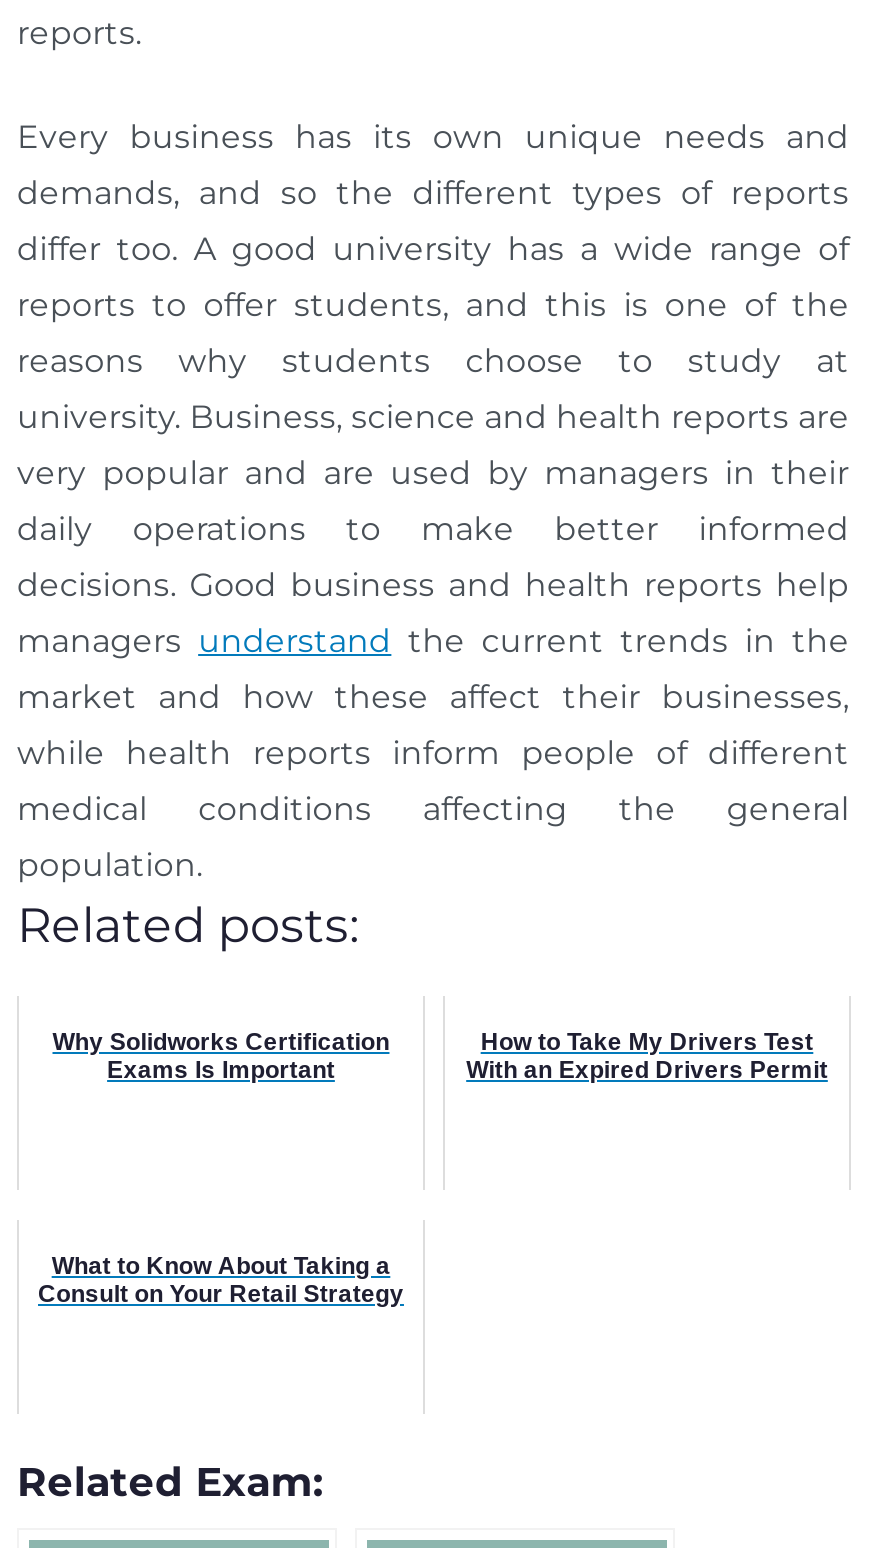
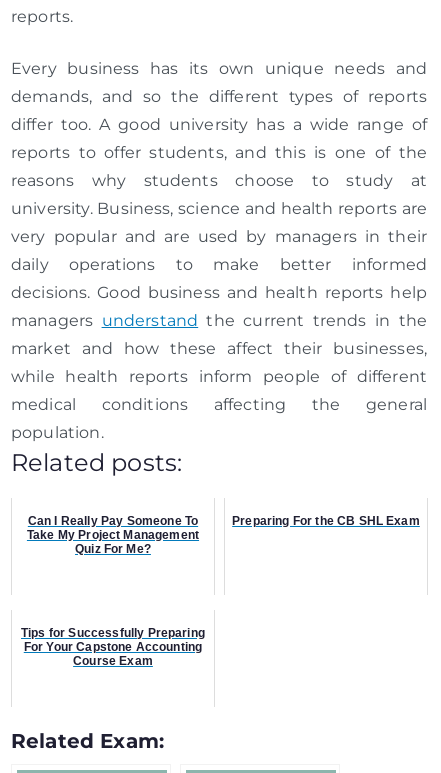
- Why Solidworks Certification
- Exams Is Important
+ Can I Really Pay Someone To
+ Take My Project Management
+ Quiz For Me?

- How to Take My Drivers Test
- With an Expired Drivers Permit
+ Preparing For the CB SHL Exam

- What to Know About Taking a
- Consult on Your Retail Strategy
+ Tips for Successfully Preparing
+ For Your Capstone Accounting
+ Course Exam
